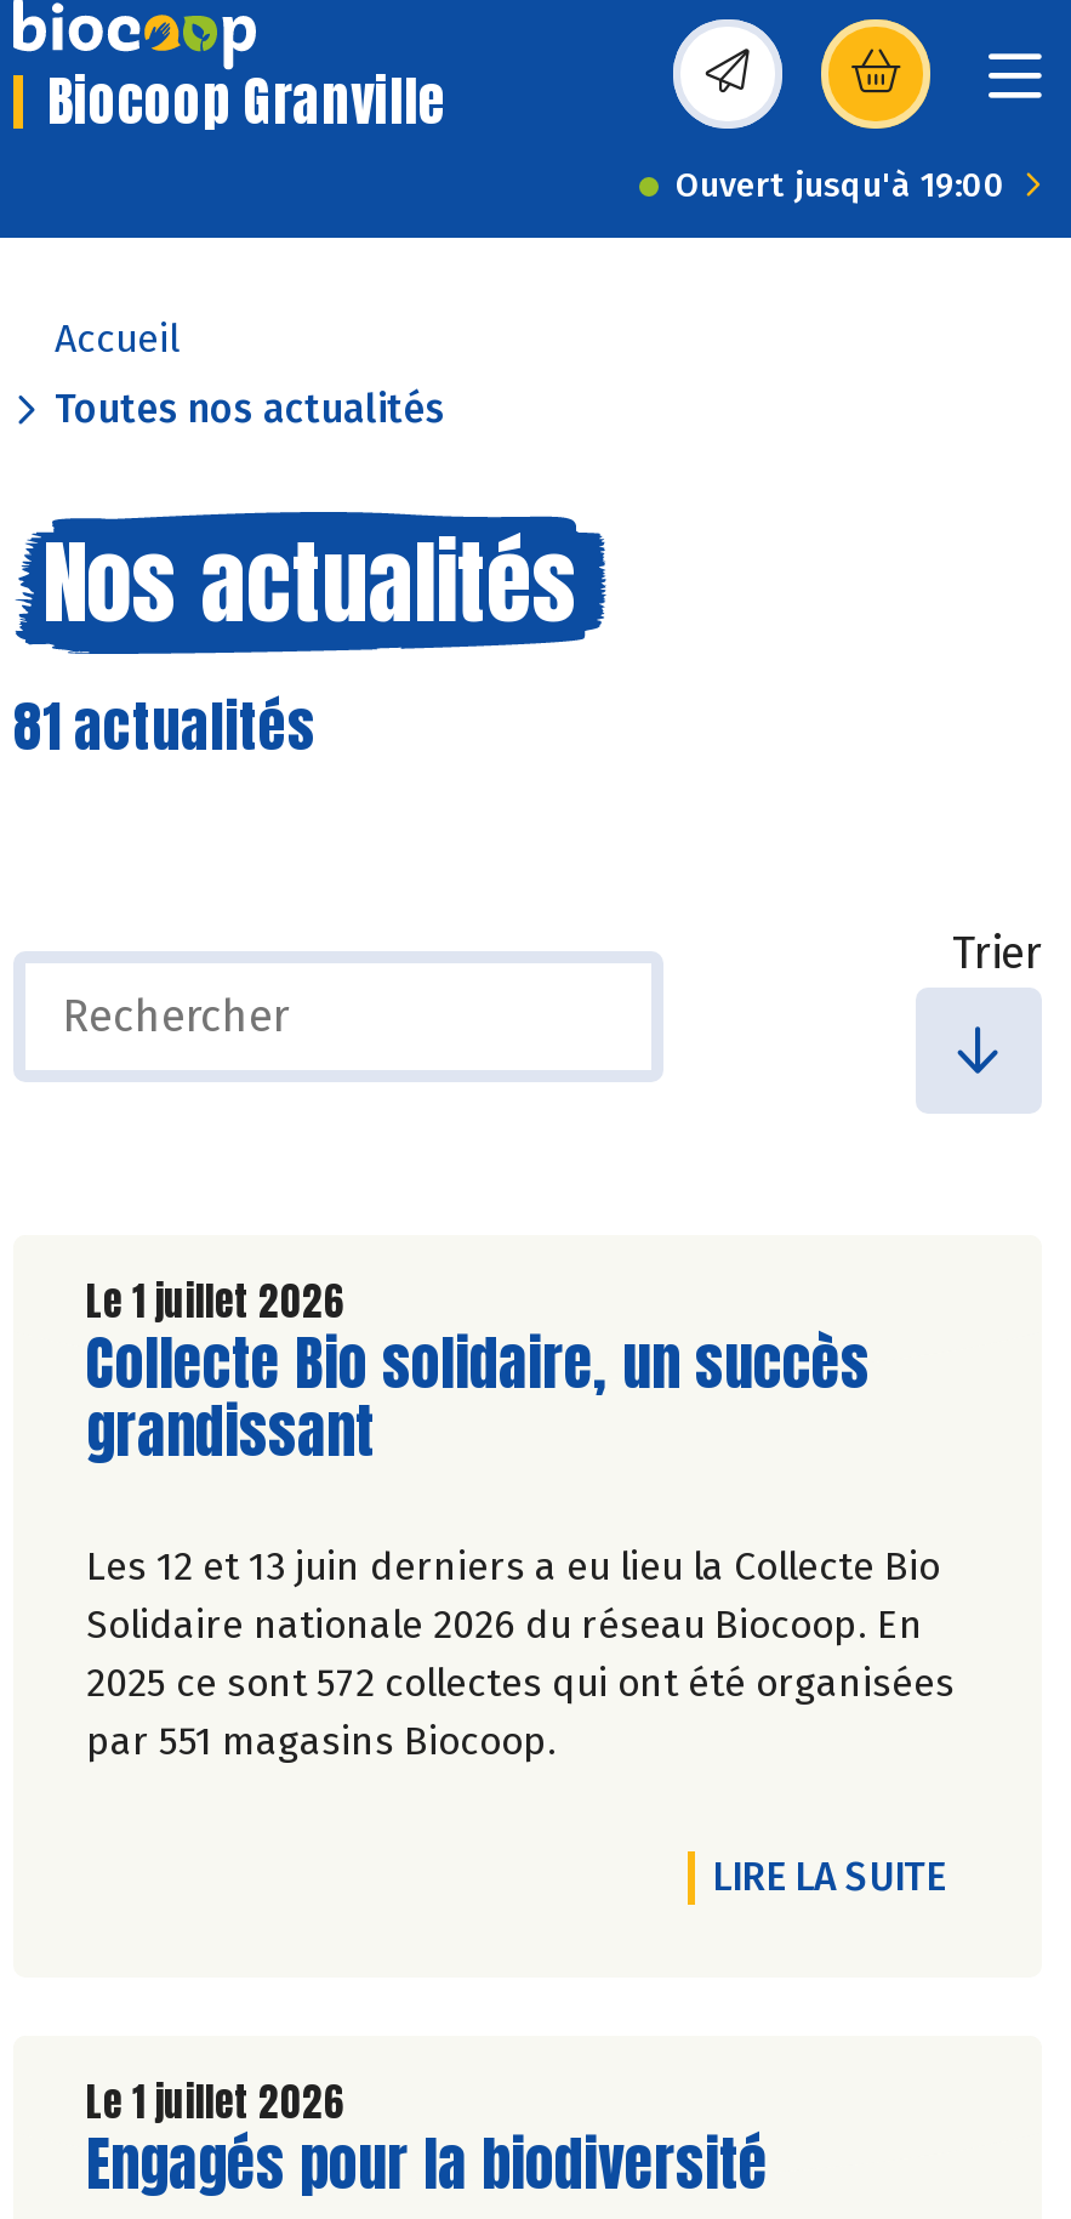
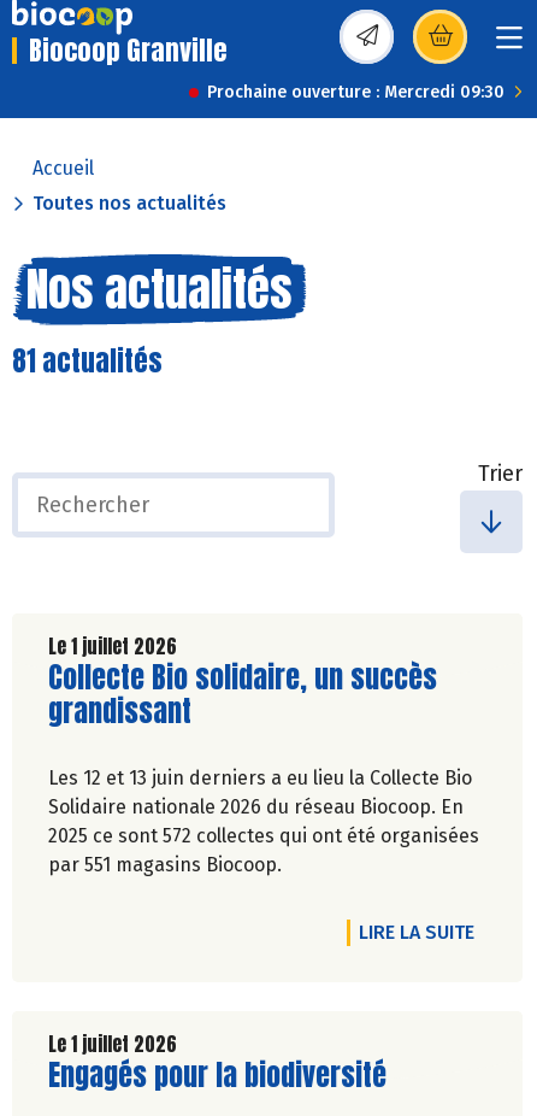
- Ouvert jusqu'à 19:00
+ Prochaine ouverture : Mercredi 09:30
